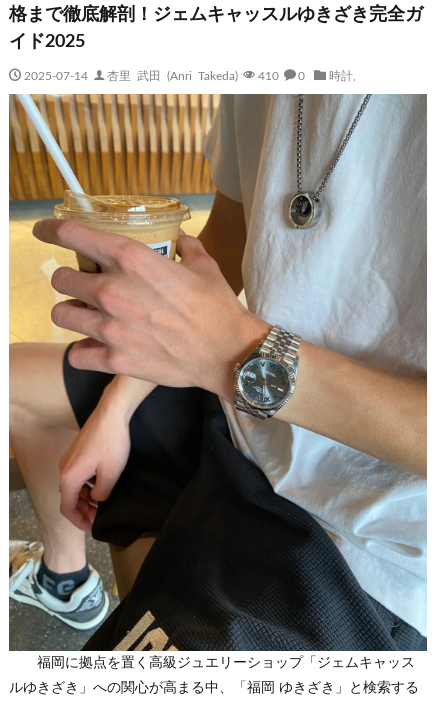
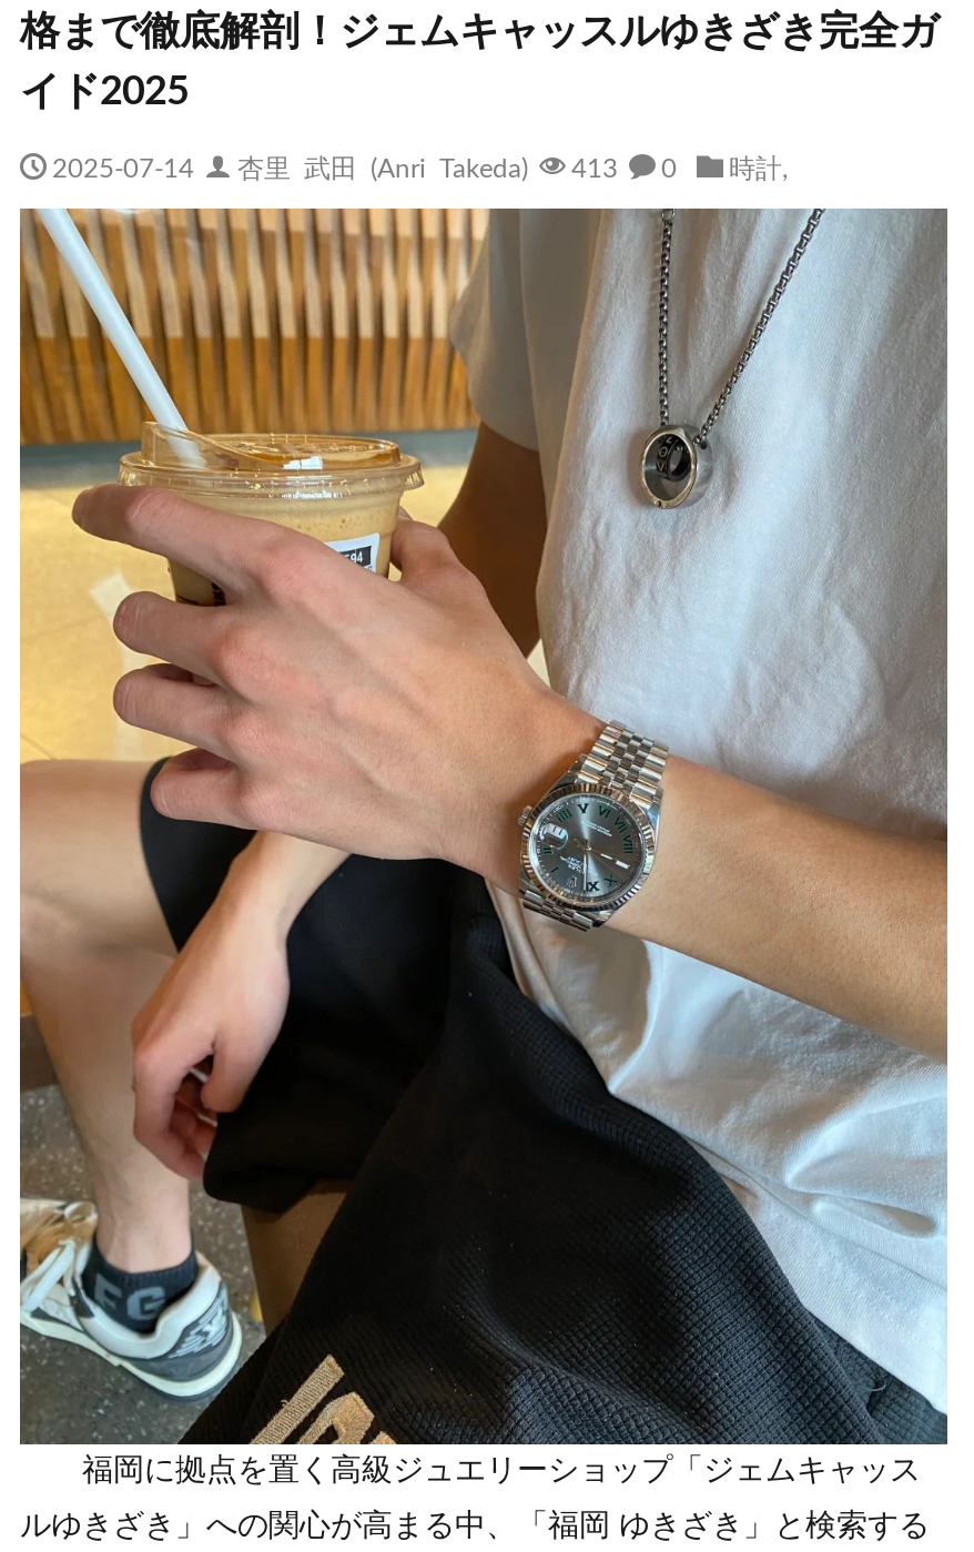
- 2025-07-14 杏里 武田 (Anri Takeda) 410 0 時計,
+ 2025-07-14 杏里 武田 (Anri Takeda) 413 0 時計,
